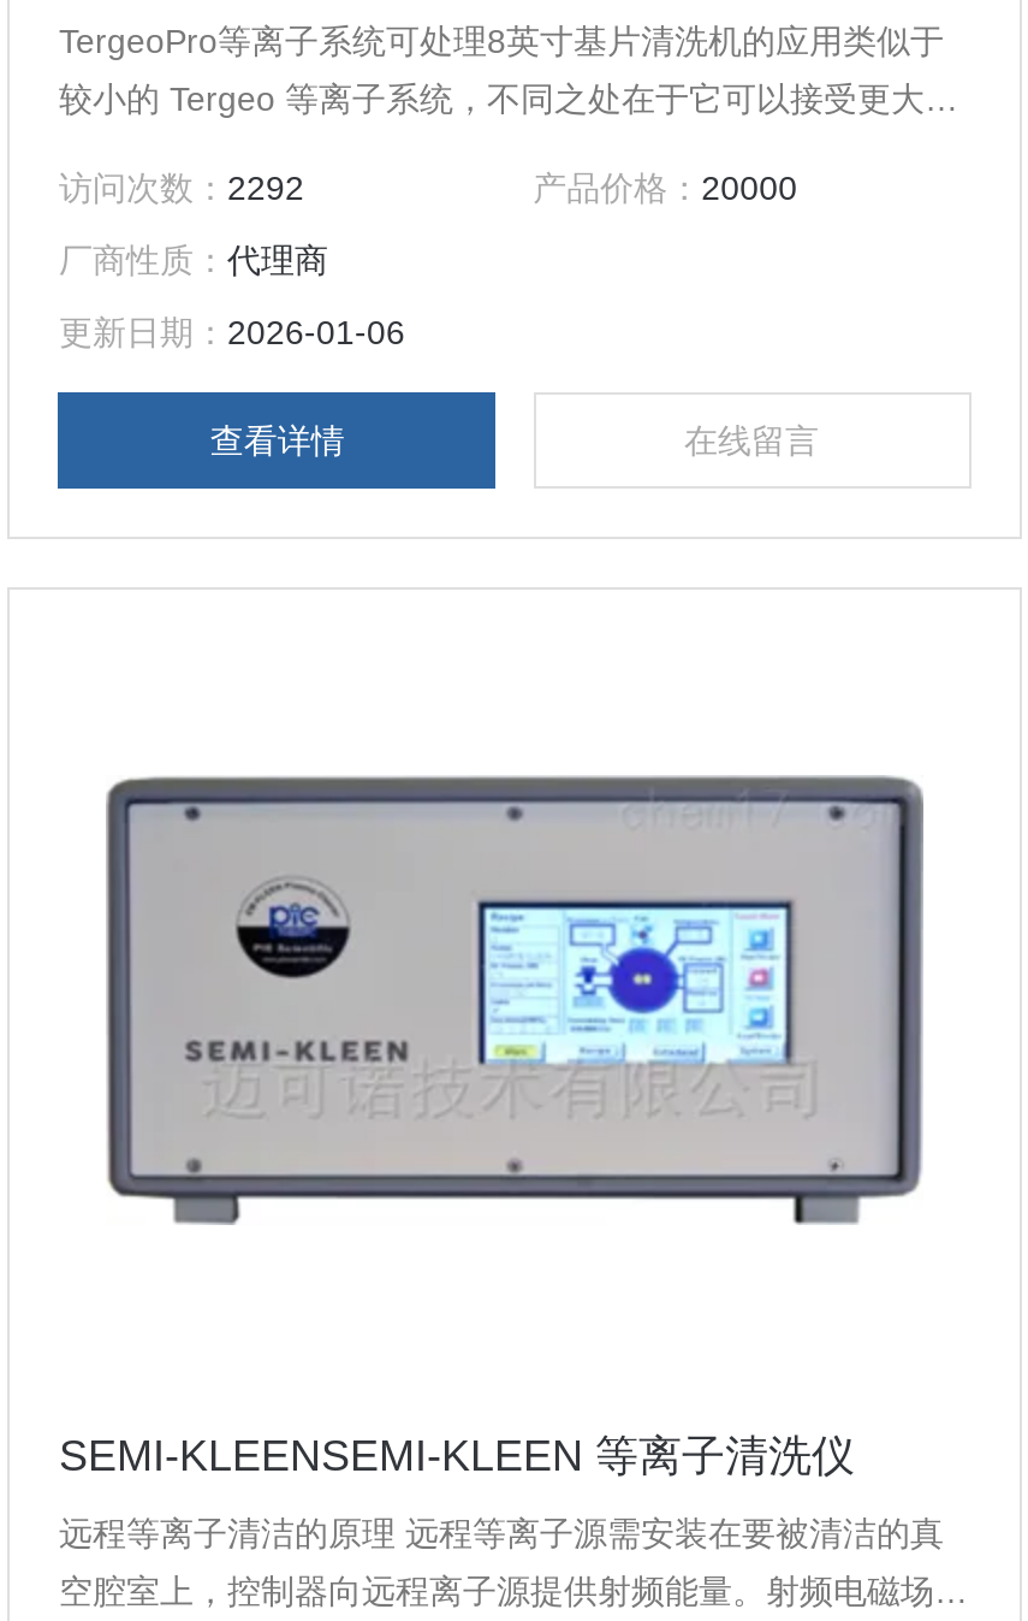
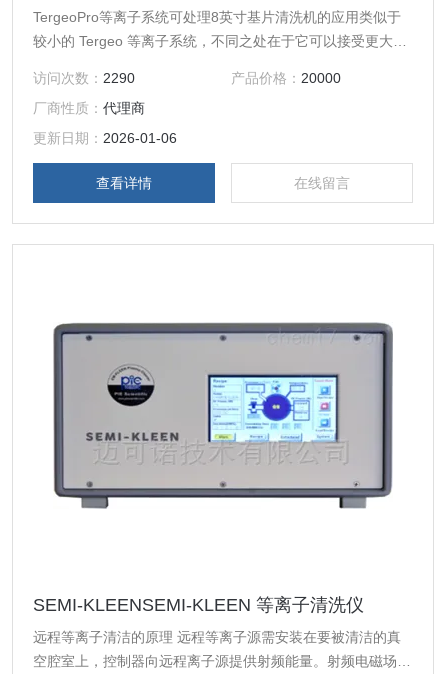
- 访问次数：2292
+ 访问次数：2290
